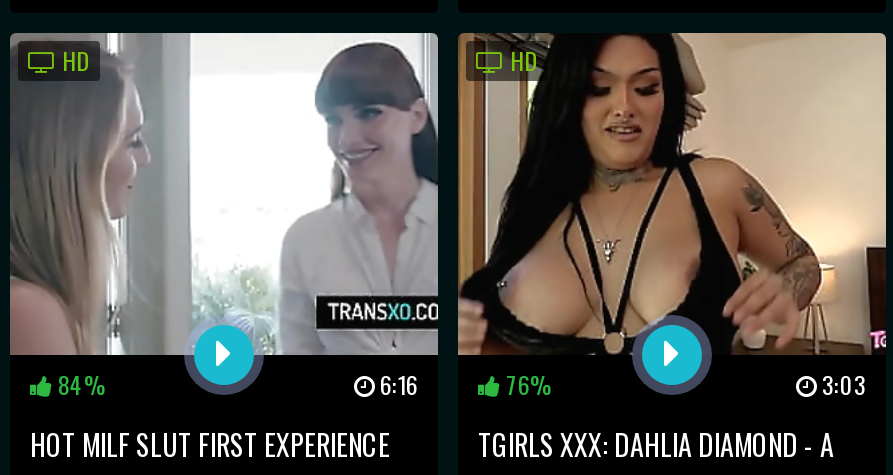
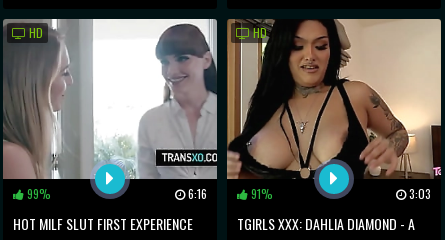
- 84%
+ 99%

- 76%
+ 91%
